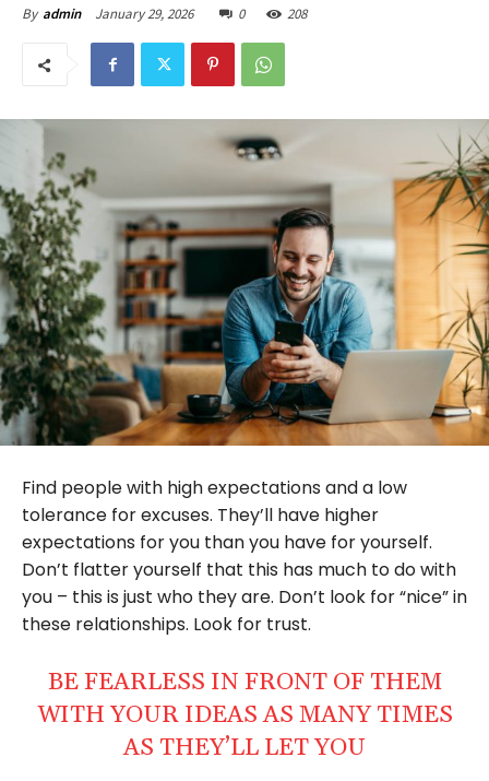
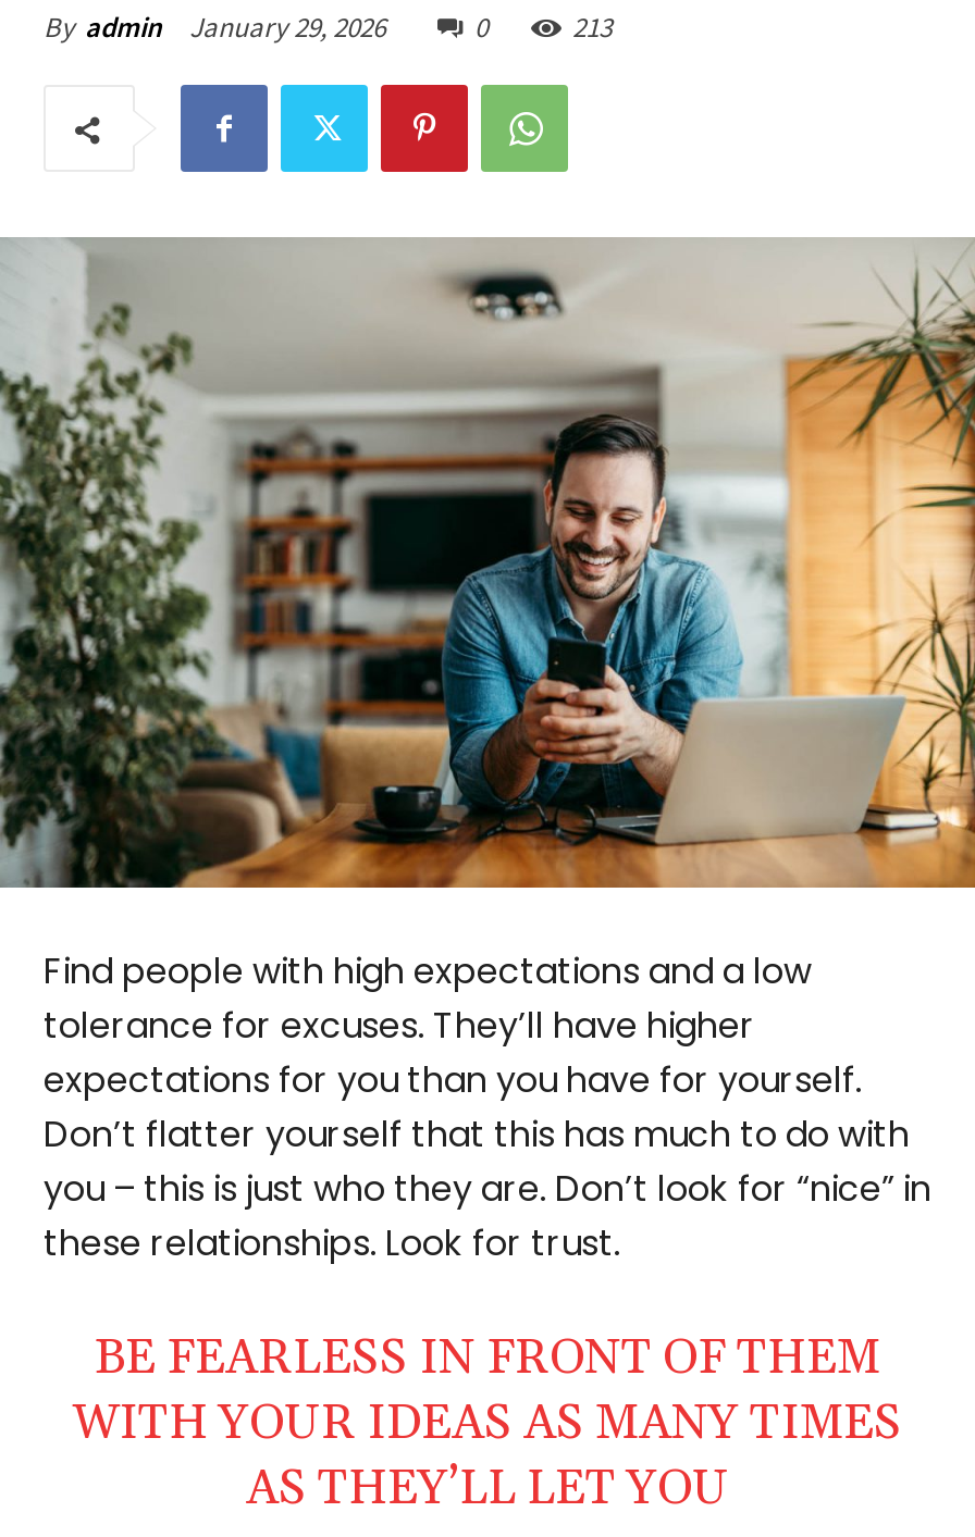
- 208
+ 213
